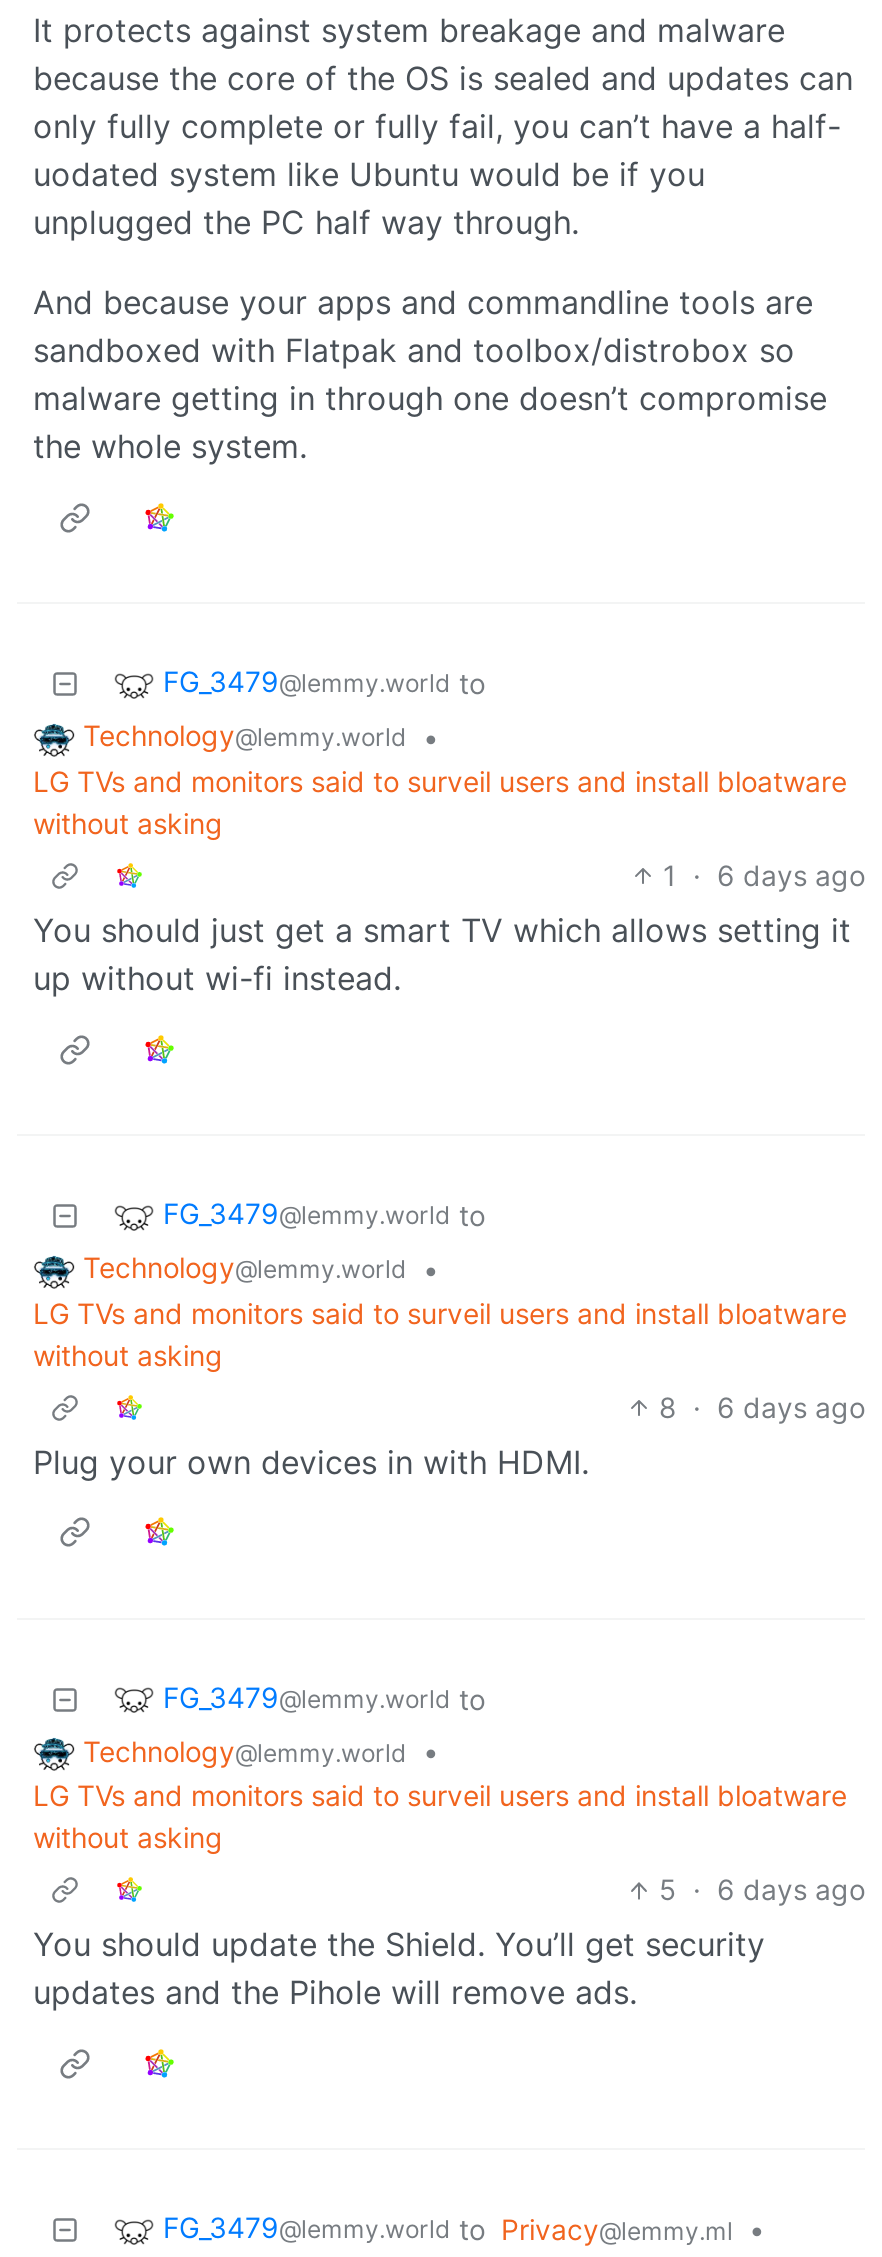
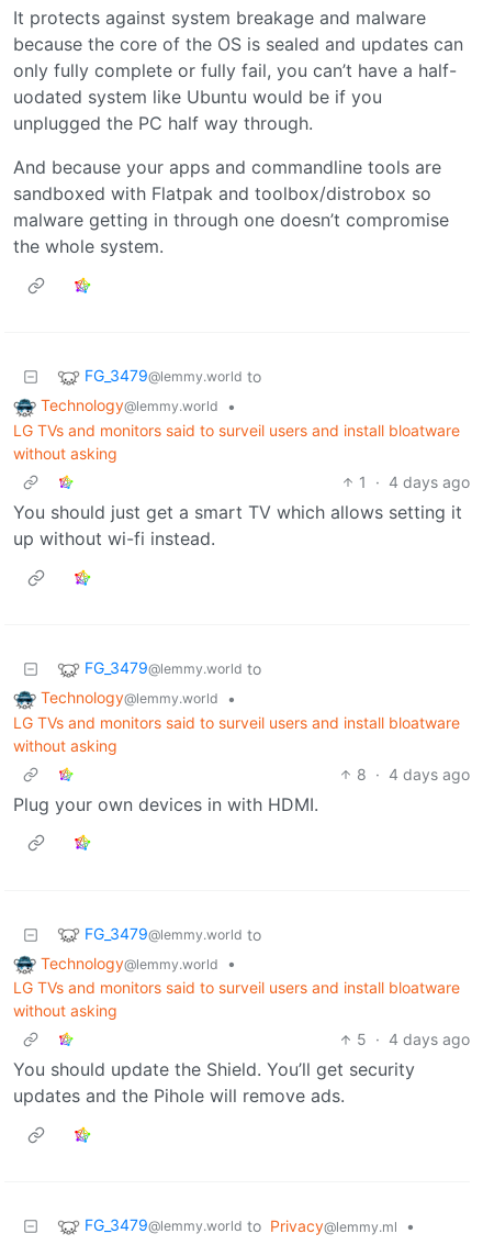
- 1 · 6 days ago
+ 1 · 4 days ago

- 8 · 6 days ago
+ 8 · 4 days ago

- 5 · 6 days ago
+ 5 · 4 days ago
